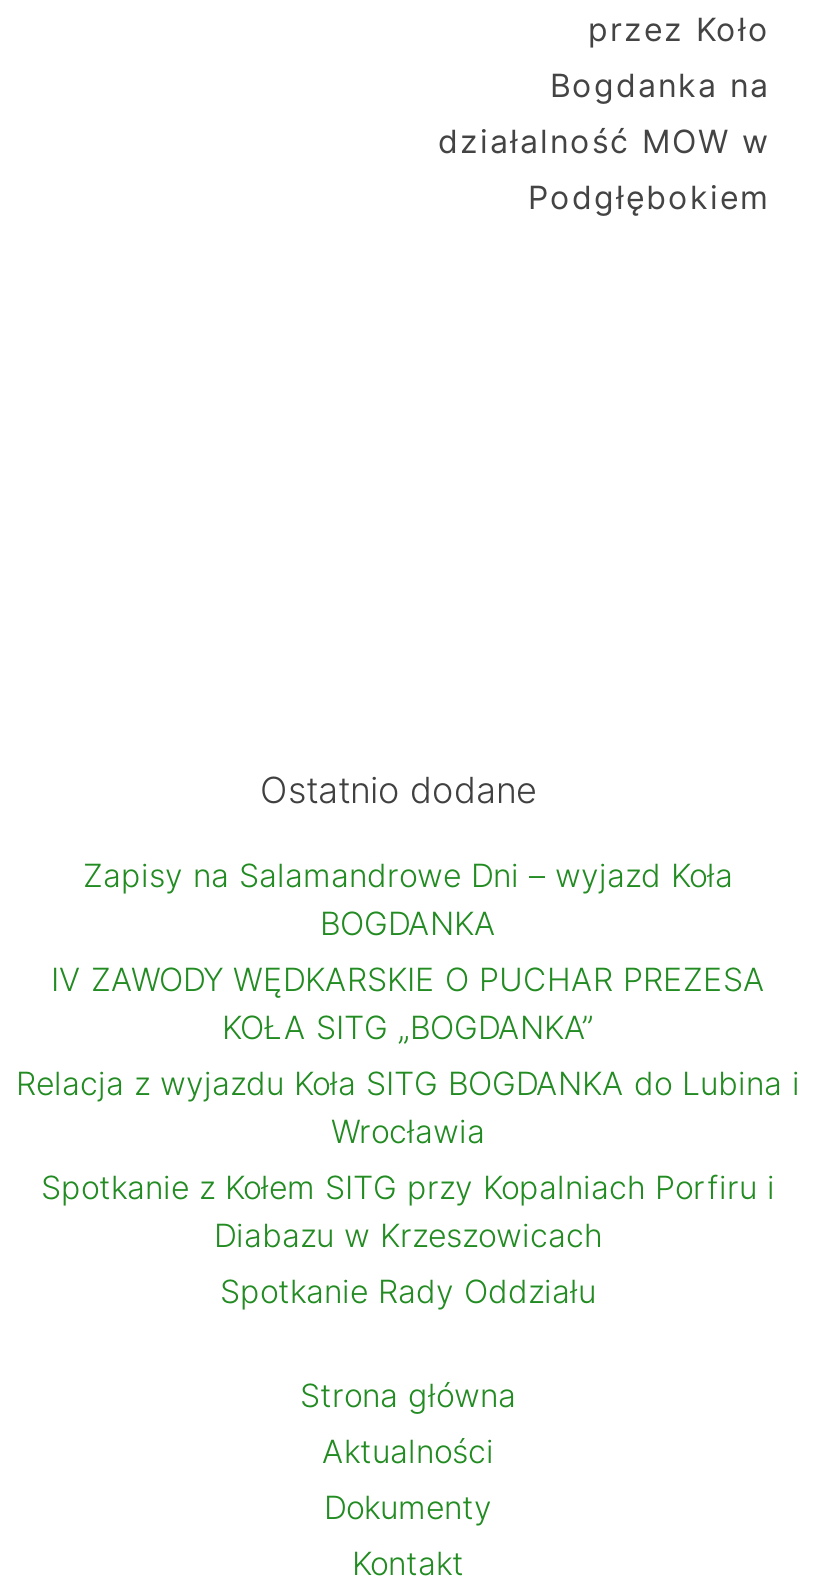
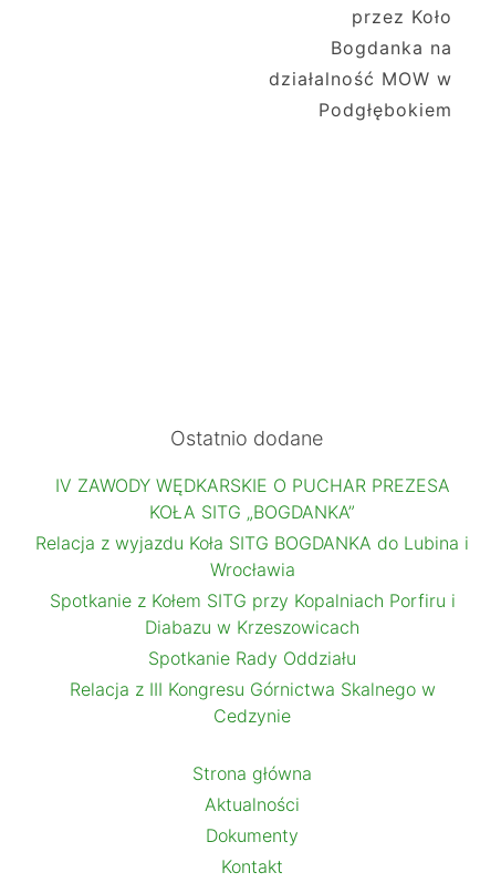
- Zapisy na Salamandrowe Dni – wyjazd Koła
- BOGDANKA

moved up: IV ZAWODY WĘDKARSKIE O PUCHAR PREZESA | KOŁA SITG „BOGDANKA” | Relacja z wyjazdu Koła SITG BOGDANKA do Lubina i | Wrocławia | Spotkanie z Kołem SITG przy Kopalniach Porfiru i | Diabazu w Krzeszowicach | Spotkanie Rady Oddziału

+ Relacja z III Kongresu Górnictwa Skalnego w
+ Cedzynie
